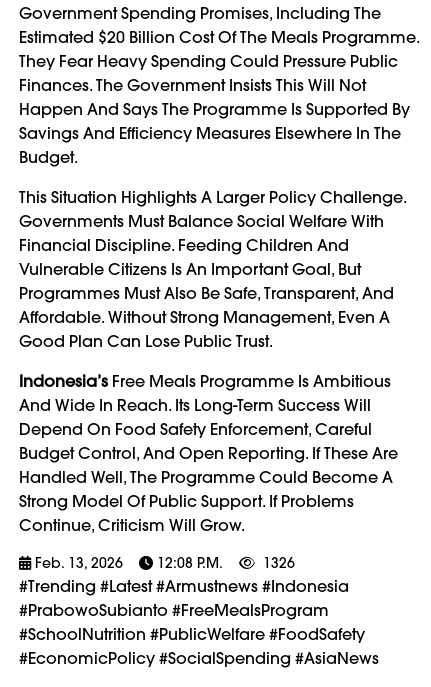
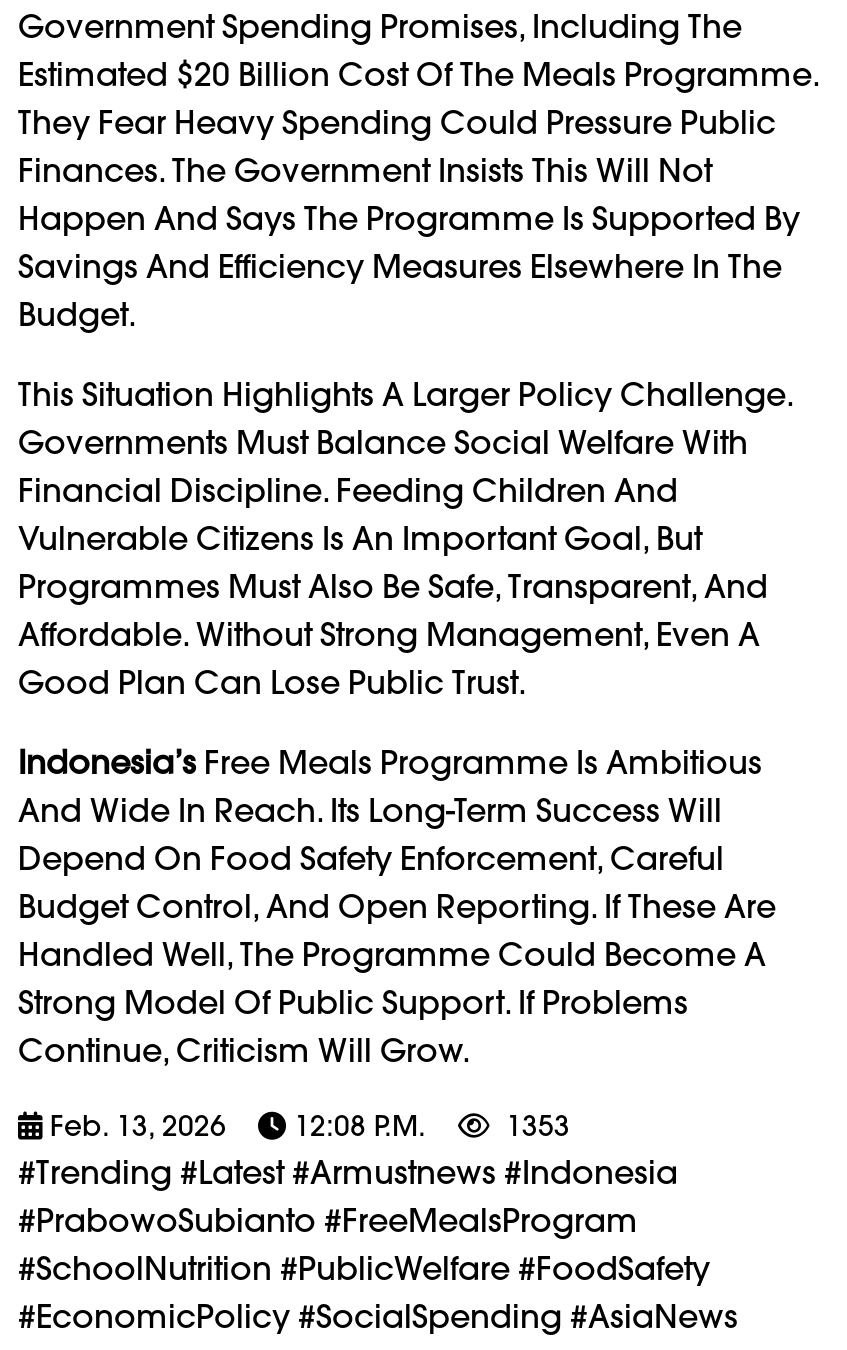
- 1326
+ 1353
